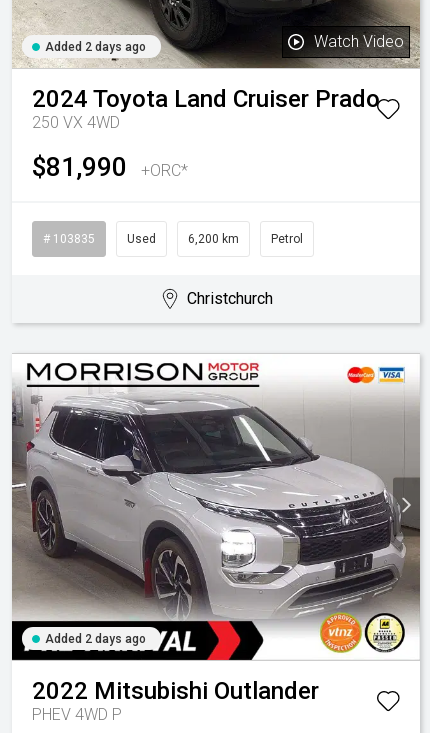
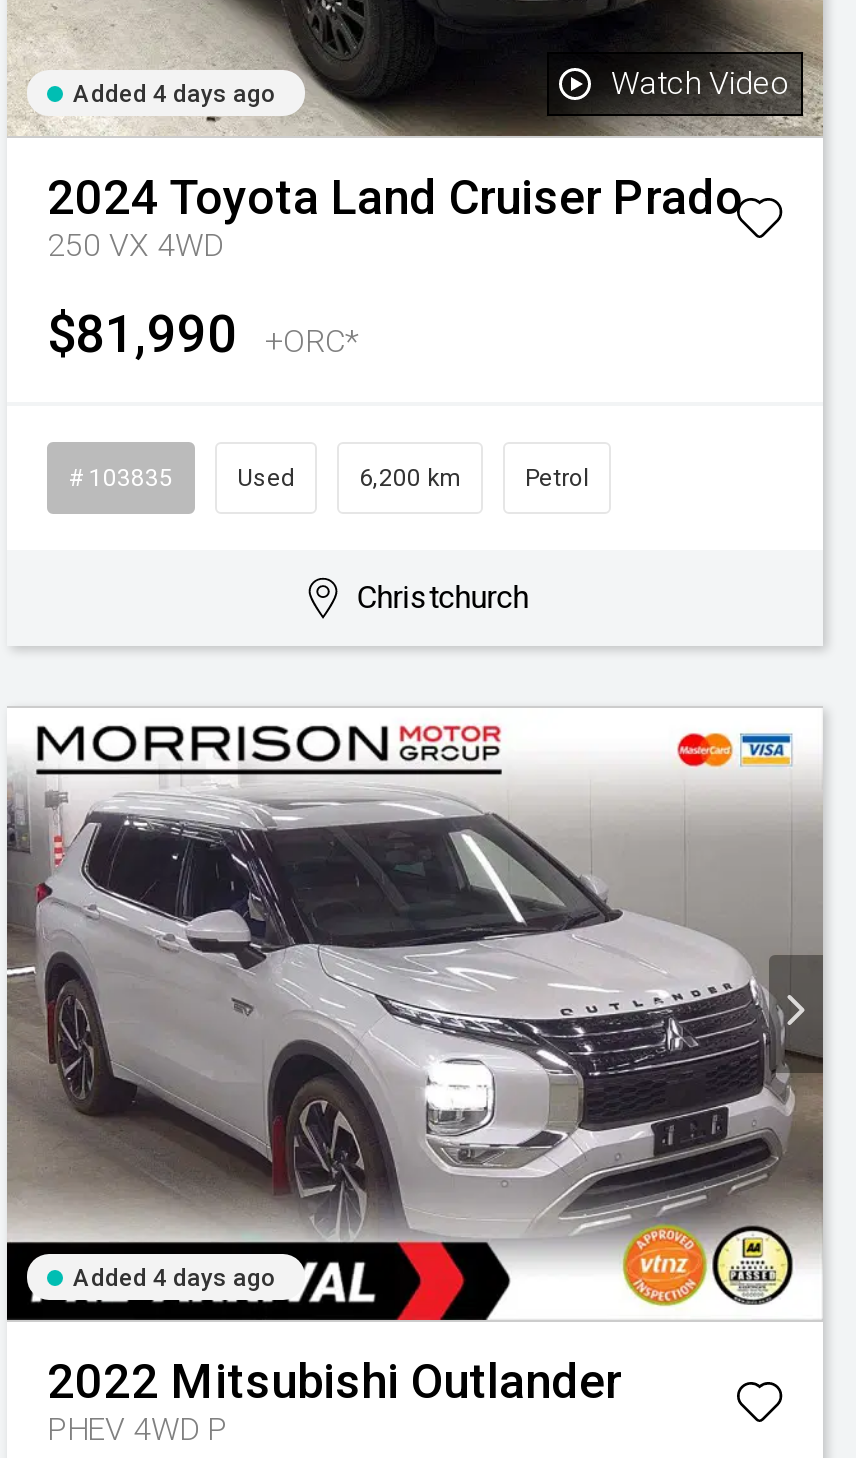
- Added 2 days ago
+ Added 4 days ago

- Added 2 days ago
+ Added 4 days ago
